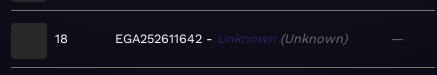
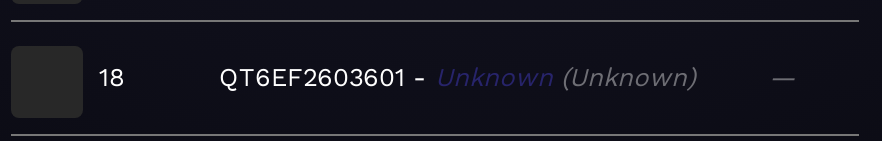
- EGA252611642
+ QT6EF2603601
